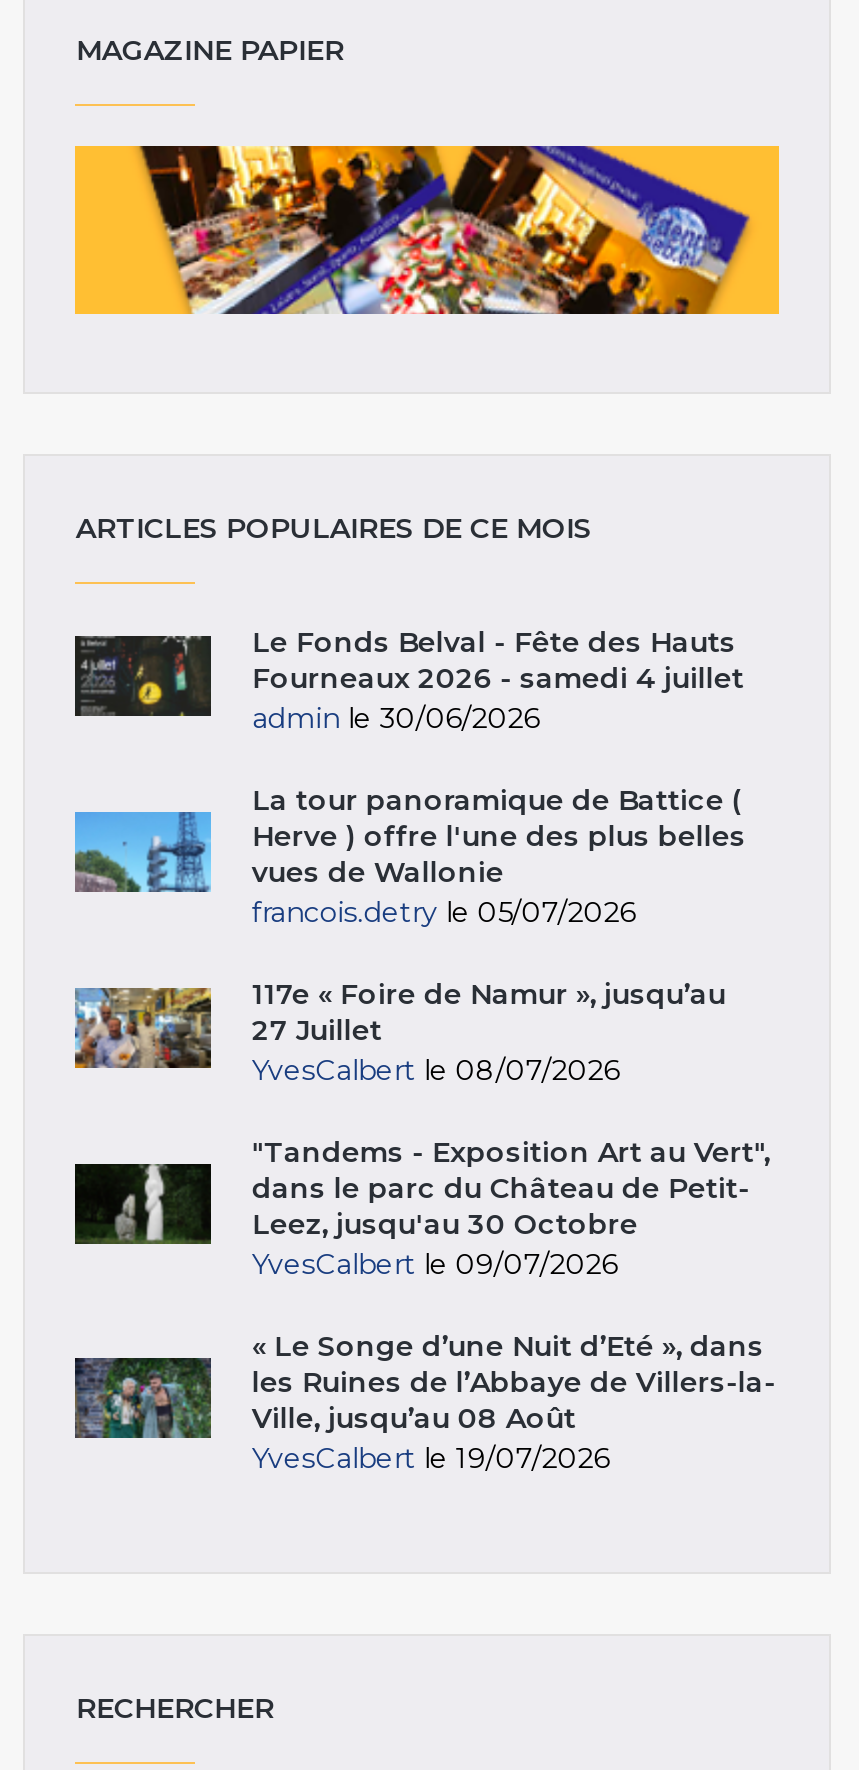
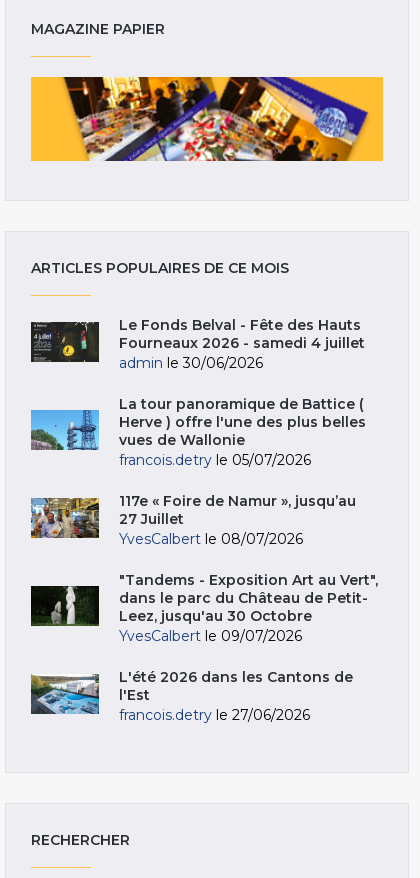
- [image]
- « Le Songe d’une Nuit d’Eté », dans
- les Ruines de l’Abbaye de Villers-la-
- Ville, jusqu’au 08 Août
- YvesCalbert le 19/07/2026
+ [image]
+ L'été 2026 dans les Cantons de
+ l'Est
+ francois.detry le 27/06/2026
